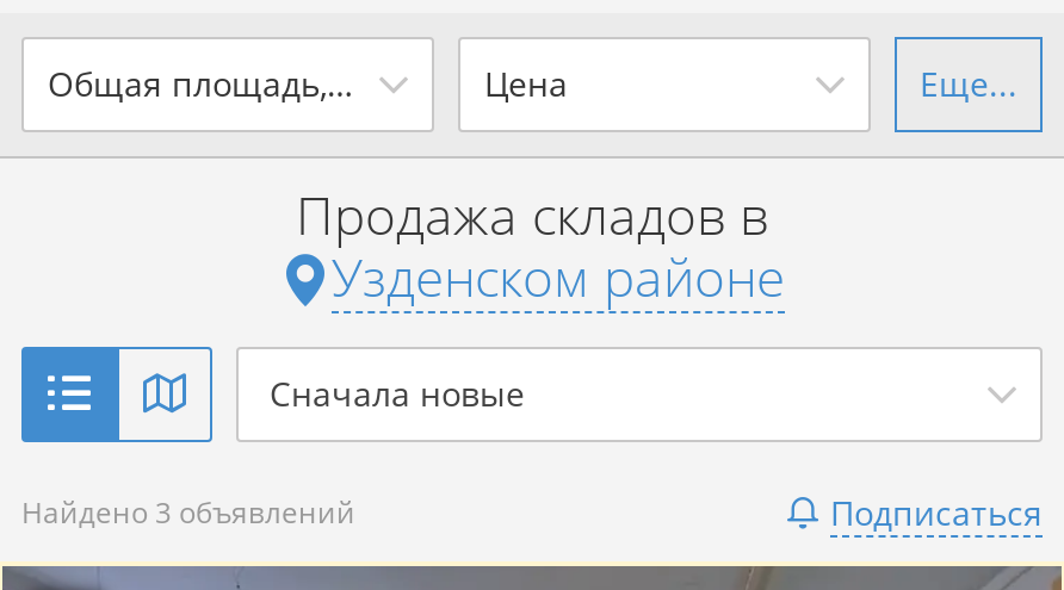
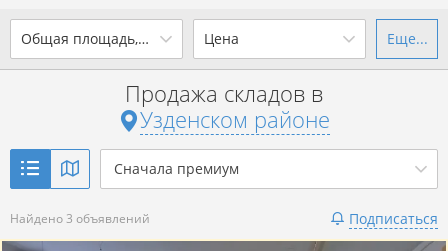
- Сначала новые
+ Сначала премиум
